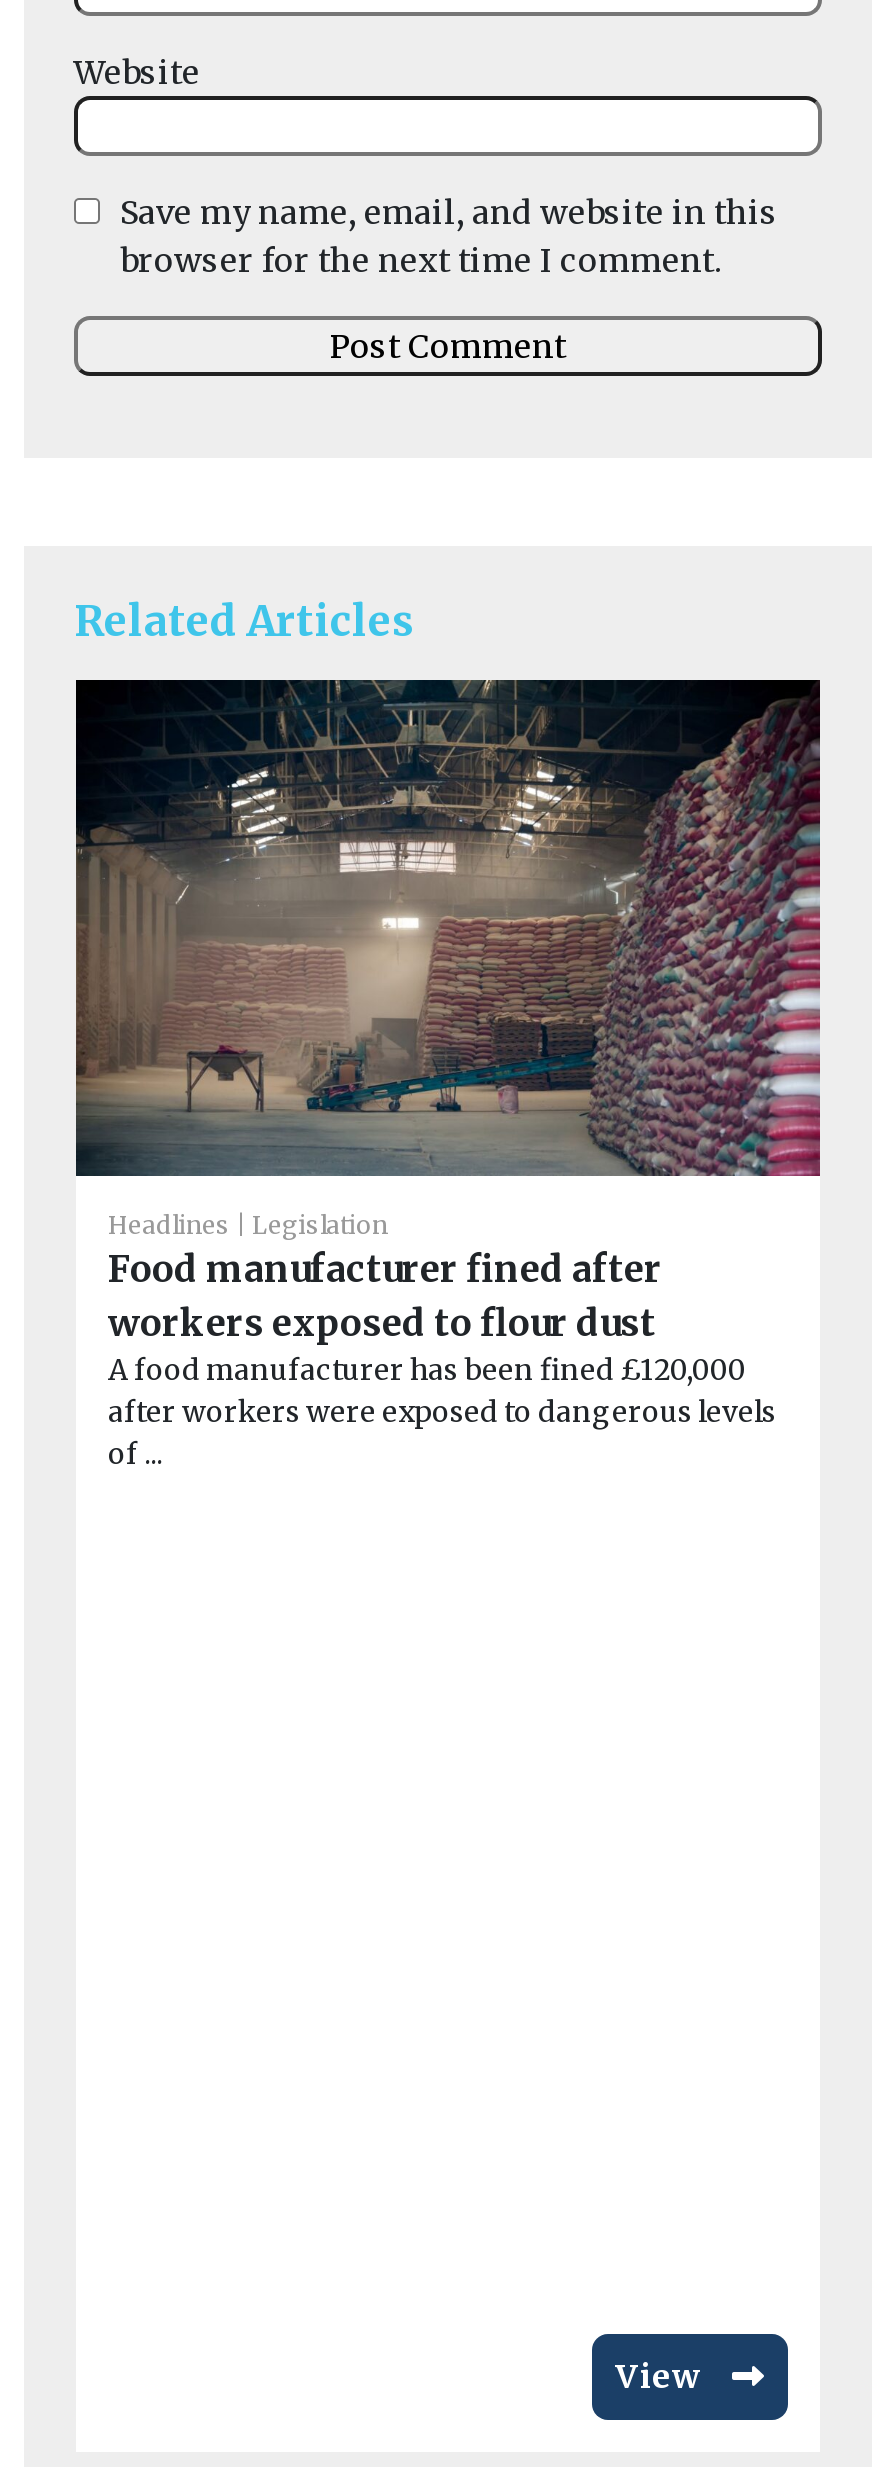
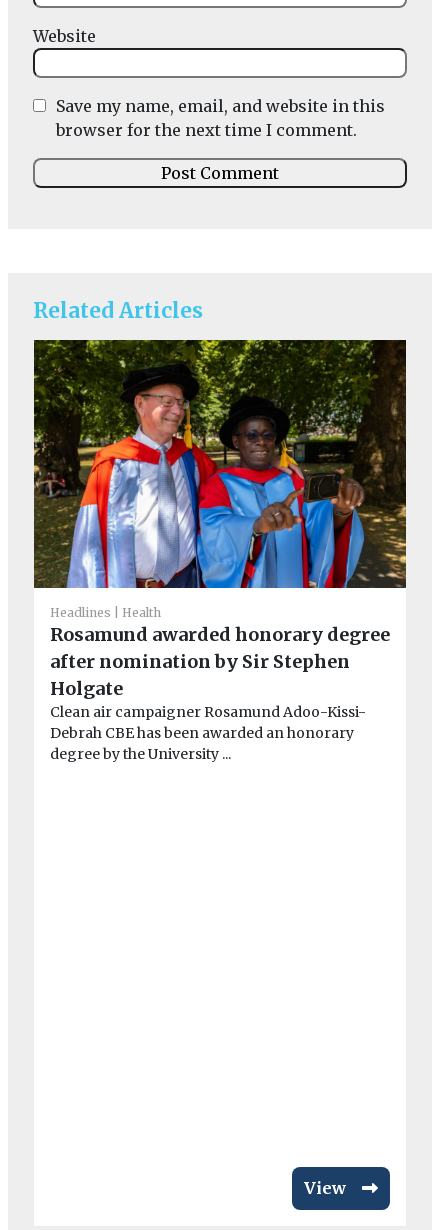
- [image]
- Legislation
- Food manufacturer fined after
- workers exposed to flour dust
- A food manufacturer has been fined £120,000
- after workers were exposed to dangerous levels
- of ...
+ [image]
+ Health
+ Rosamund awarded honorary degree
+ after nomination by Sir Stephen
+ Holgate
+ Clean air campaigner Rosamund Adoo-Kissi-
+ Debrah CBE has been awarded an honorary
+ degree by the University ...
